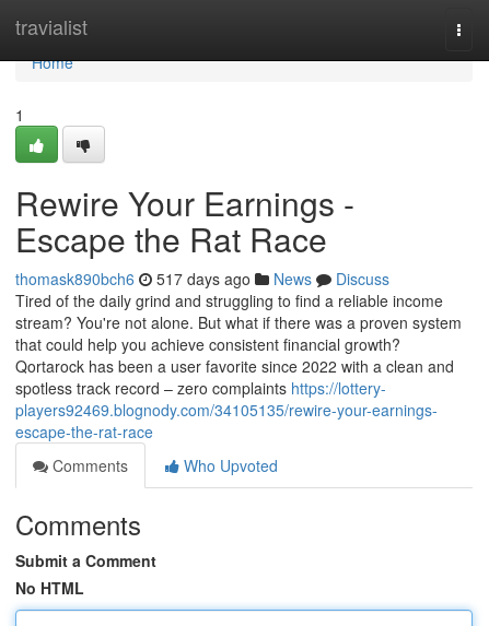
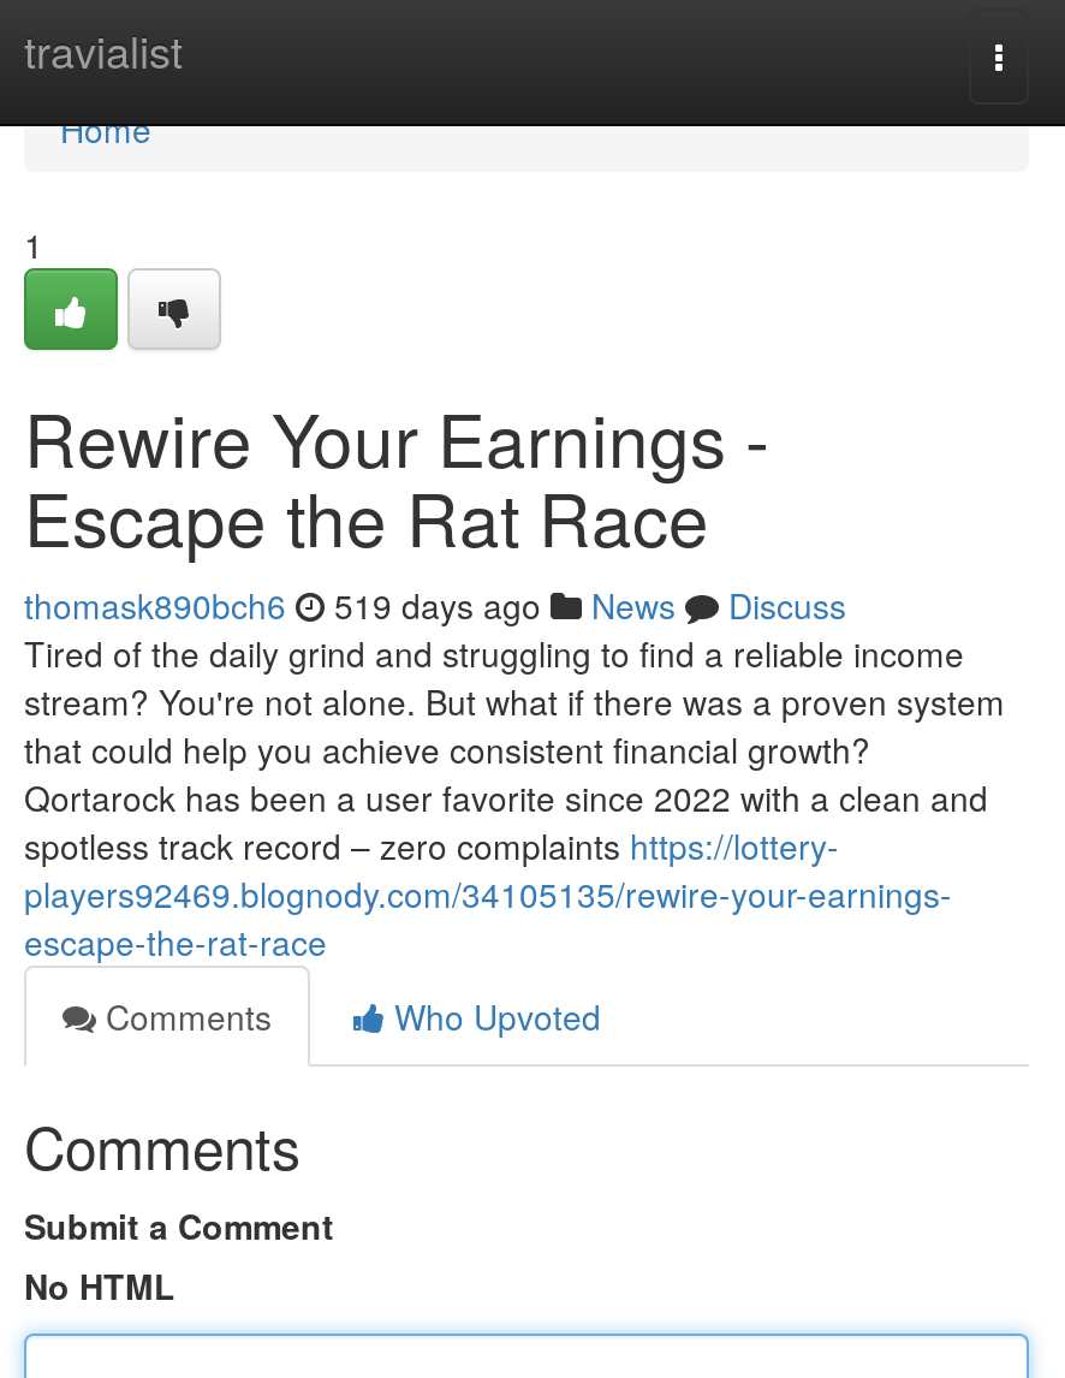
- thomask890bch6 517 days ago News Discuss
+ thomask890bch6 519 days ago News Discuss
